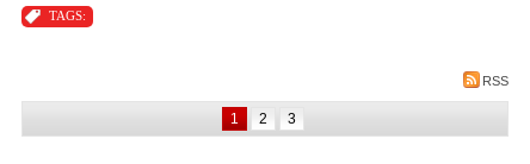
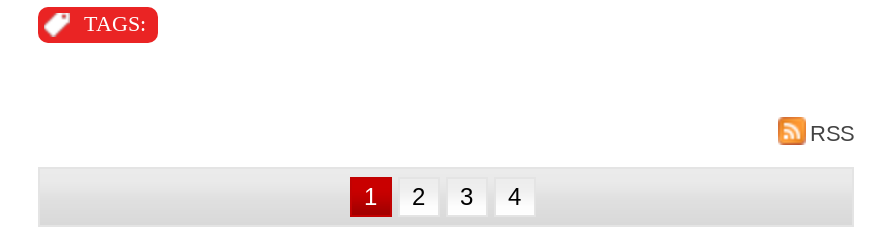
+ 4
